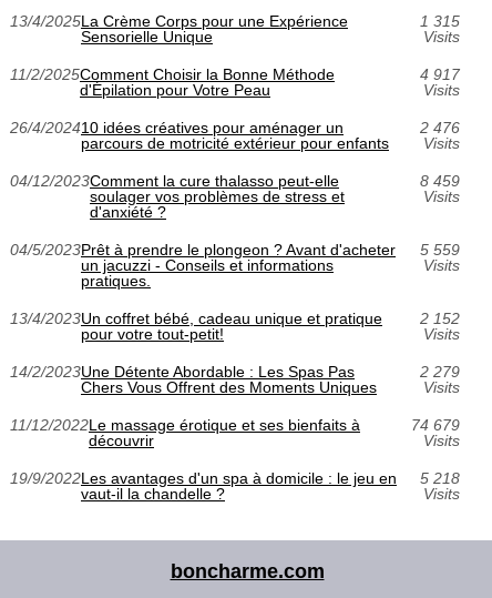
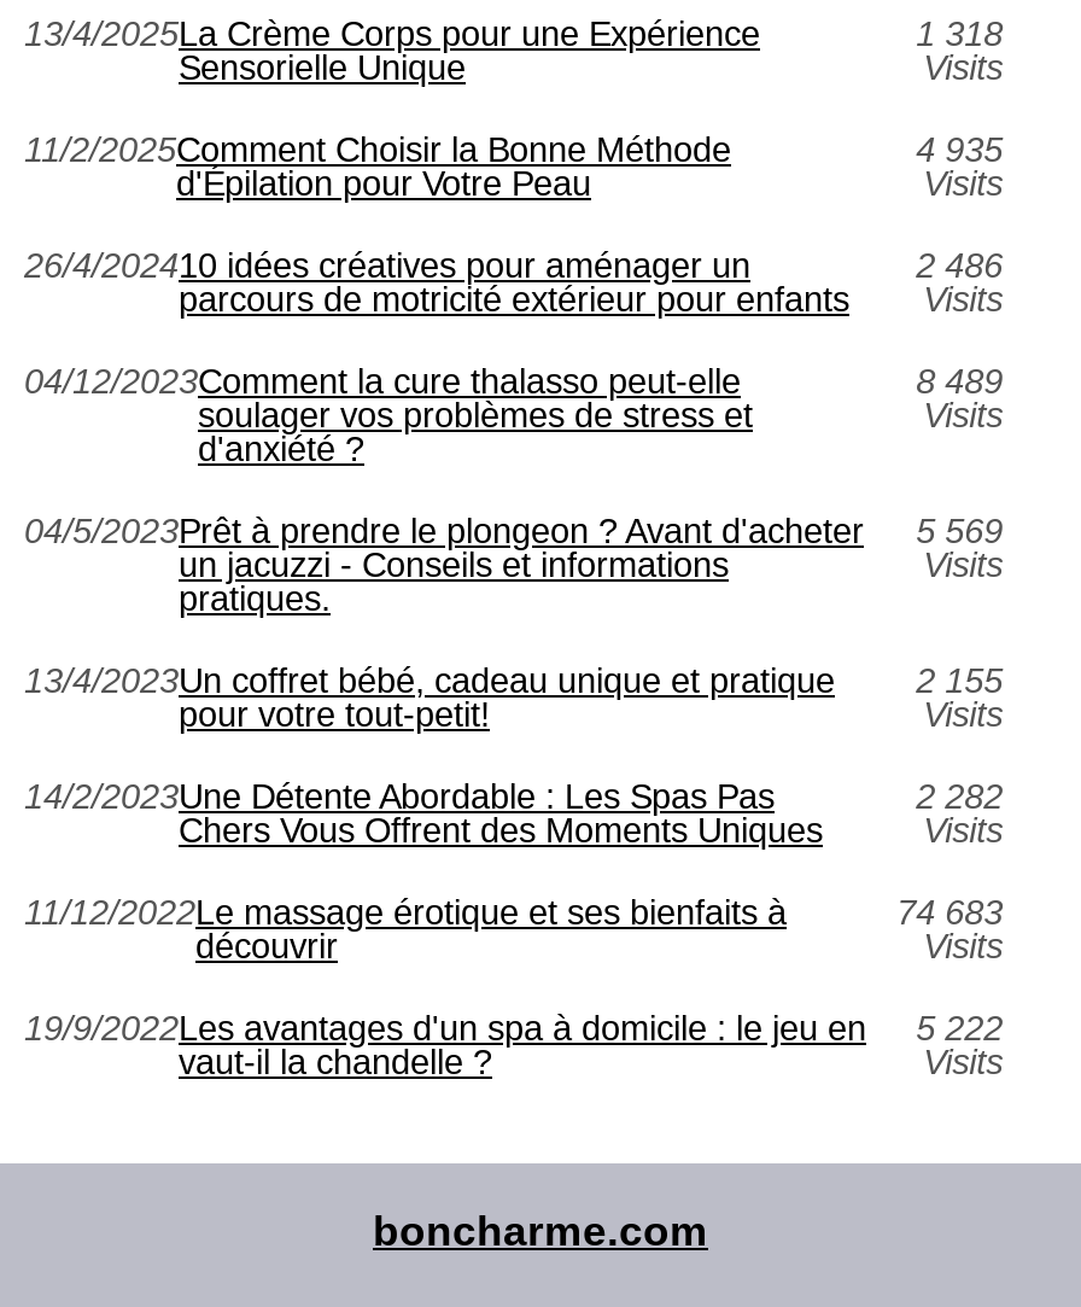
- 1 315
+ 1 318

- 4 917
+ 4 935

- 2 476
+ 2 486

- 8 459
+ 8 489

- 04/5/2023Prêt à prendre le plongeon ? Avant d'acheter 5 559
+ 04/5/2023Prêt à prendre le plongeon ? Avant d'acheter 5 569

- 2 152
+ 2 155

- 2 279
+ 2 282

- 74 679
+ 74 683

- 19/9/2022Les avantages d'un spa à domicile : le jeu en 5 218
+ 19/9/2022Les avantages d'un spa à domicile : le jeu en 5 222
